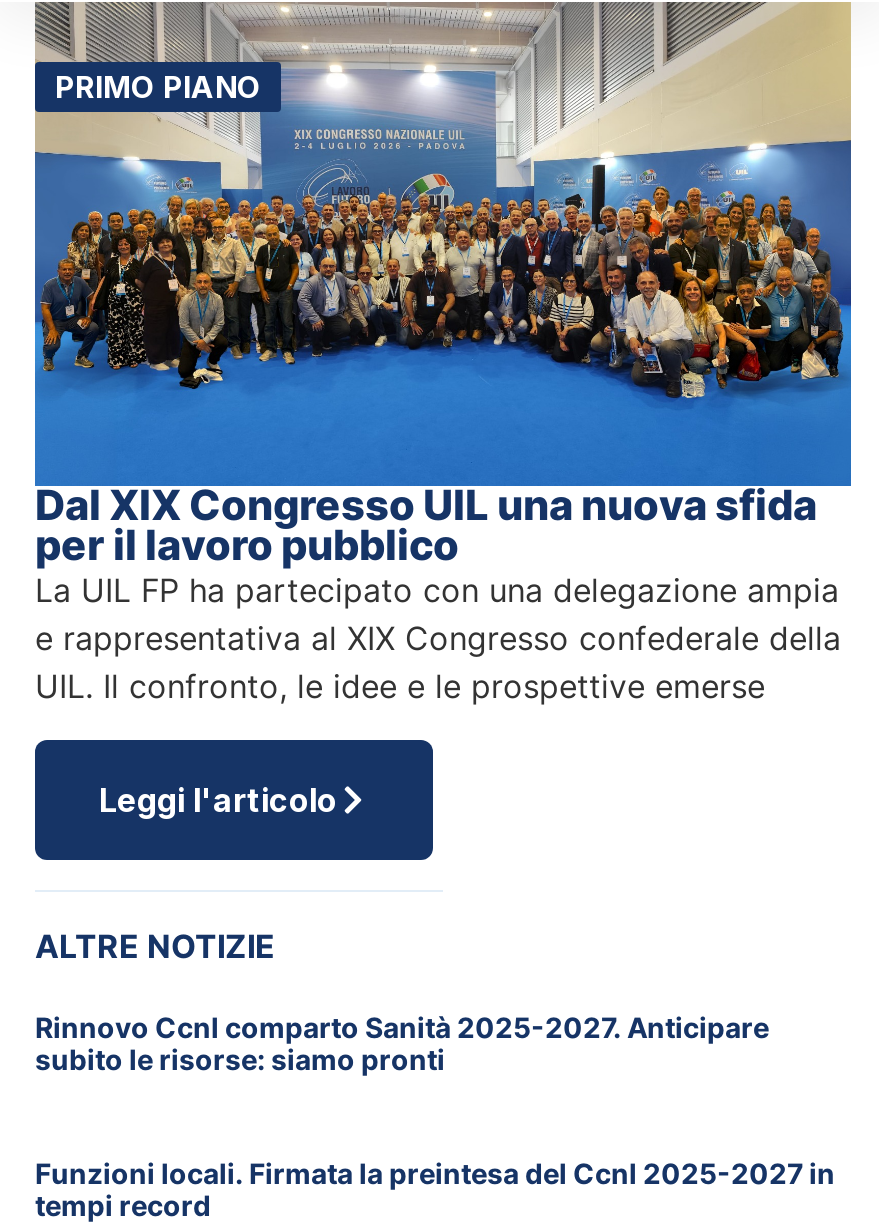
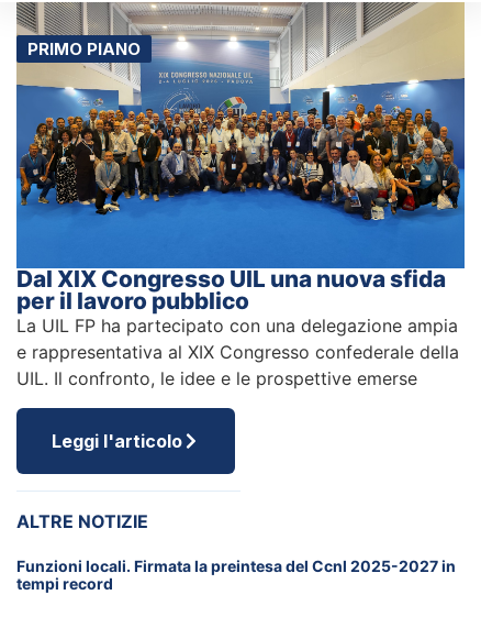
- Rinnovo Ccnl comparto Sanità 2025-2027. Anticipare
- subito le risorse: siamo pronti
